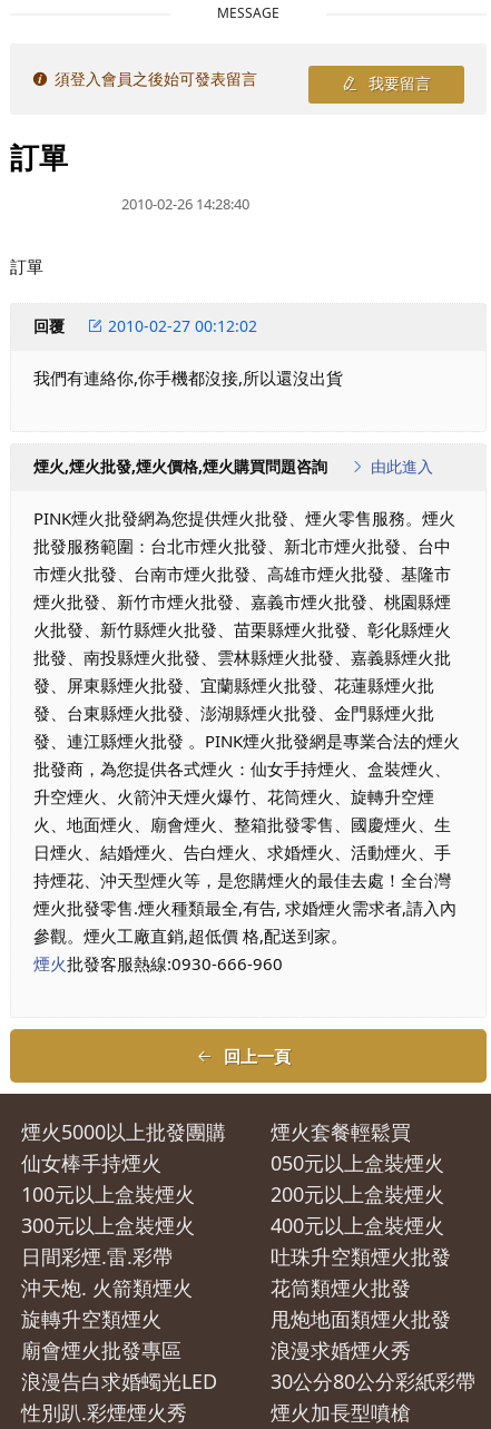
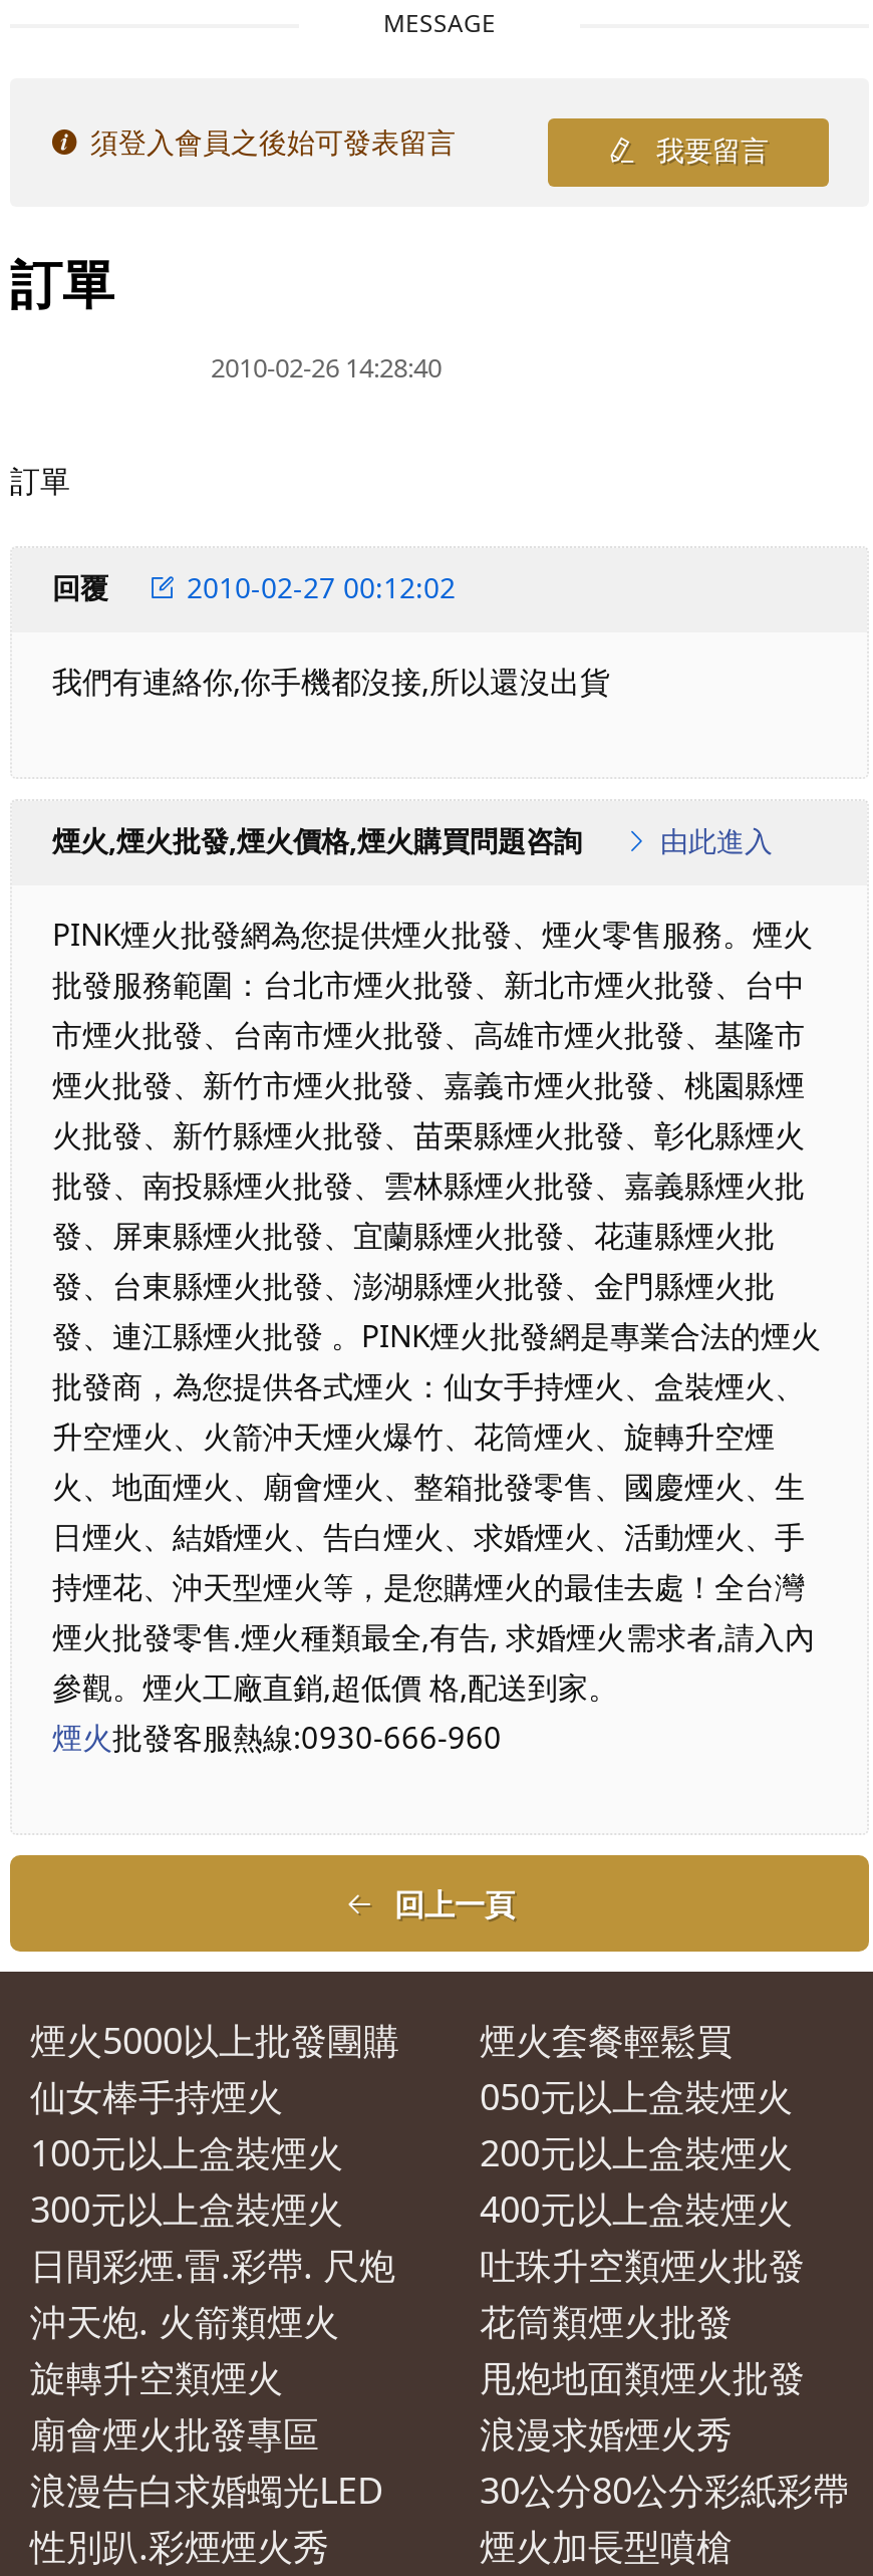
- 日間彩煙.雷.彩帶
+ 日間彩煙.雷.彩帶. 尺炮
